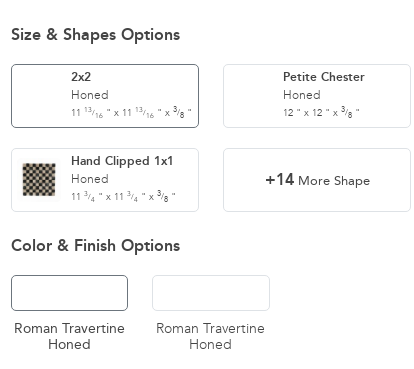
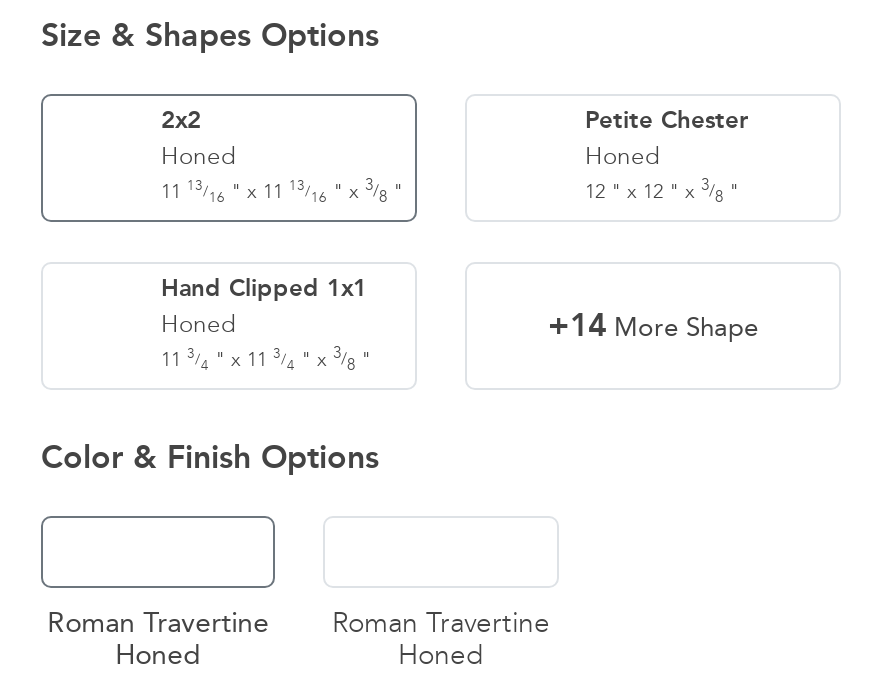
- [image]
